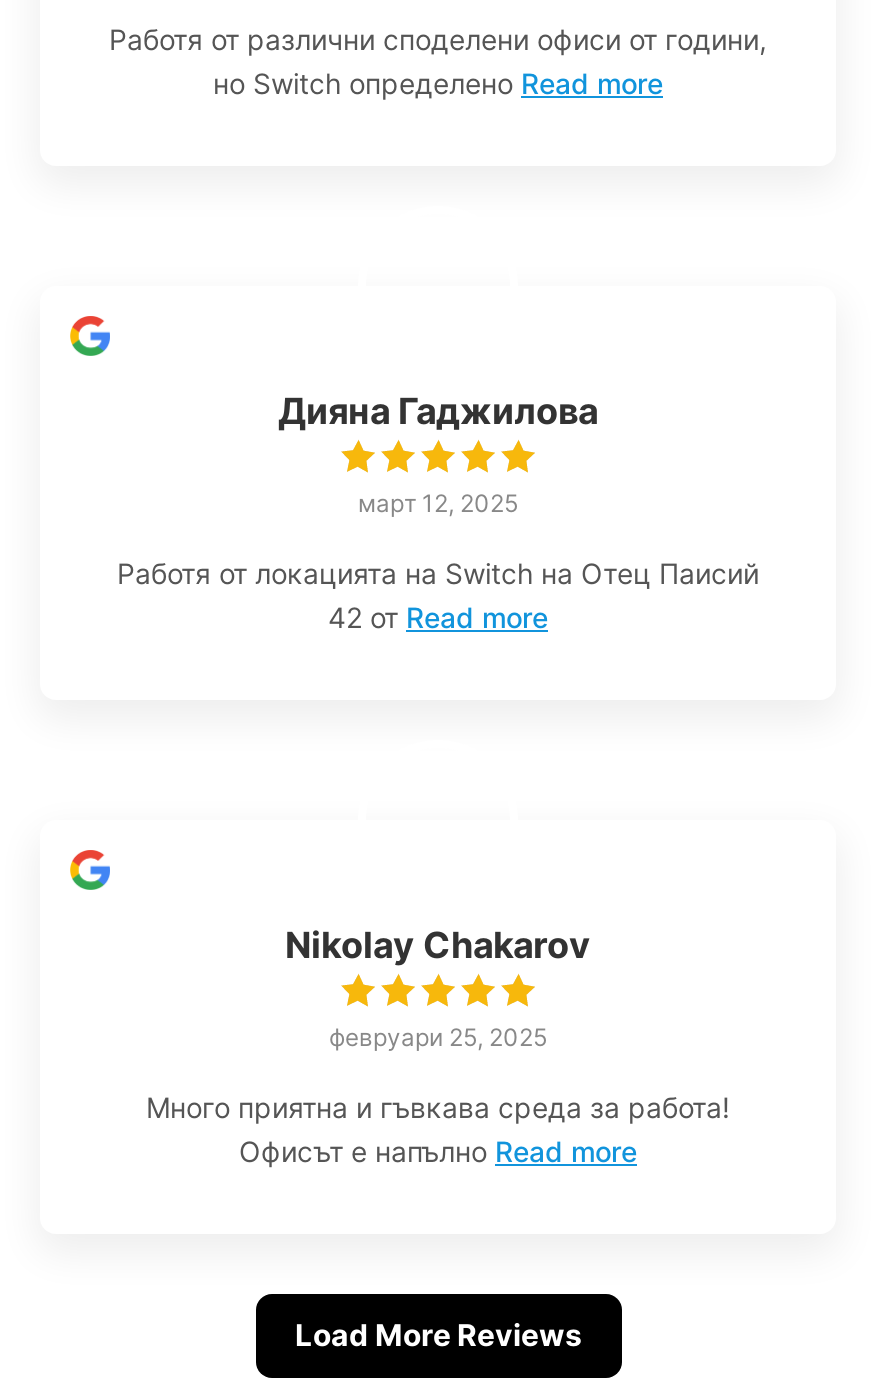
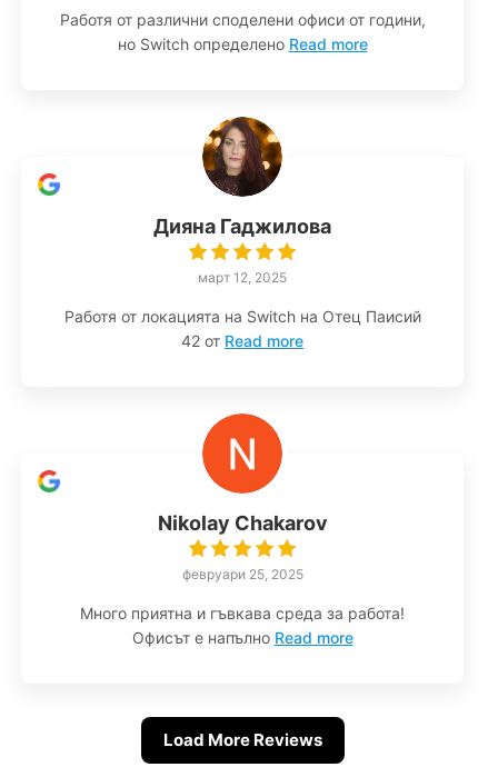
+ [image]

+ [image]
